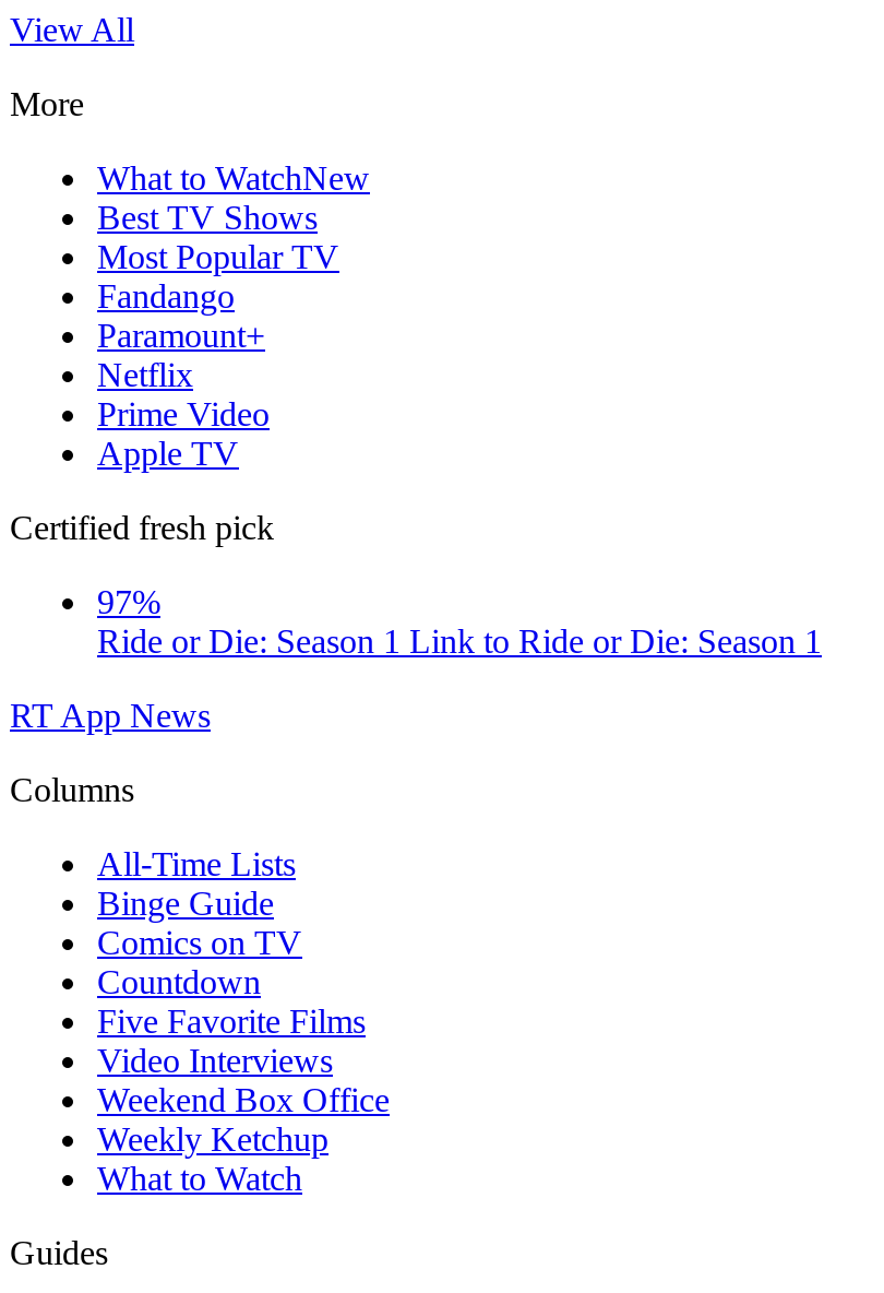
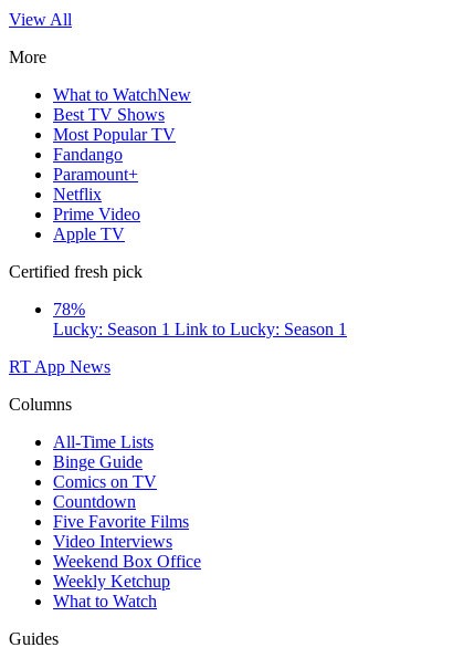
- 97%
- Ride or Die: Season 1 Link to Ride or Die: Season 1
+ 78%
+ Lucky: Season 1 Link to Lucky: Season 1
